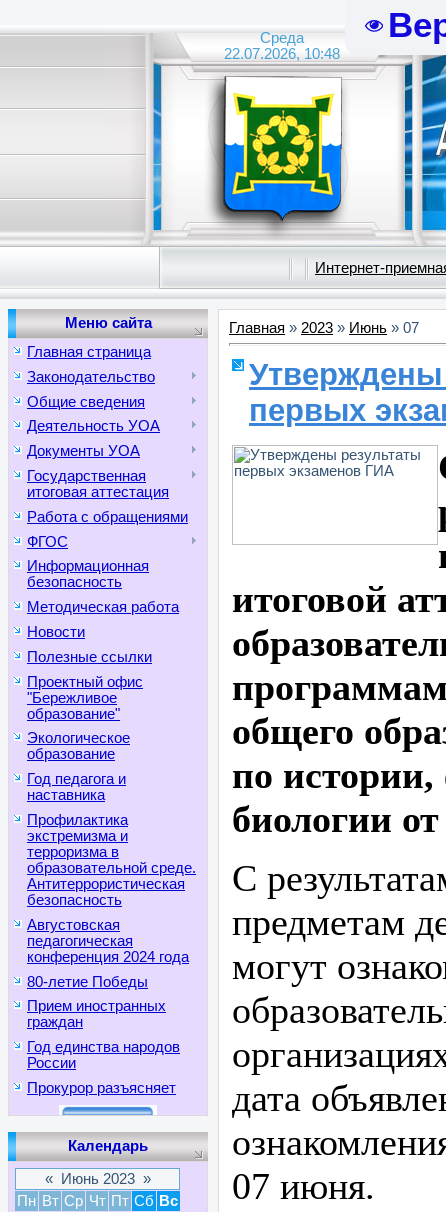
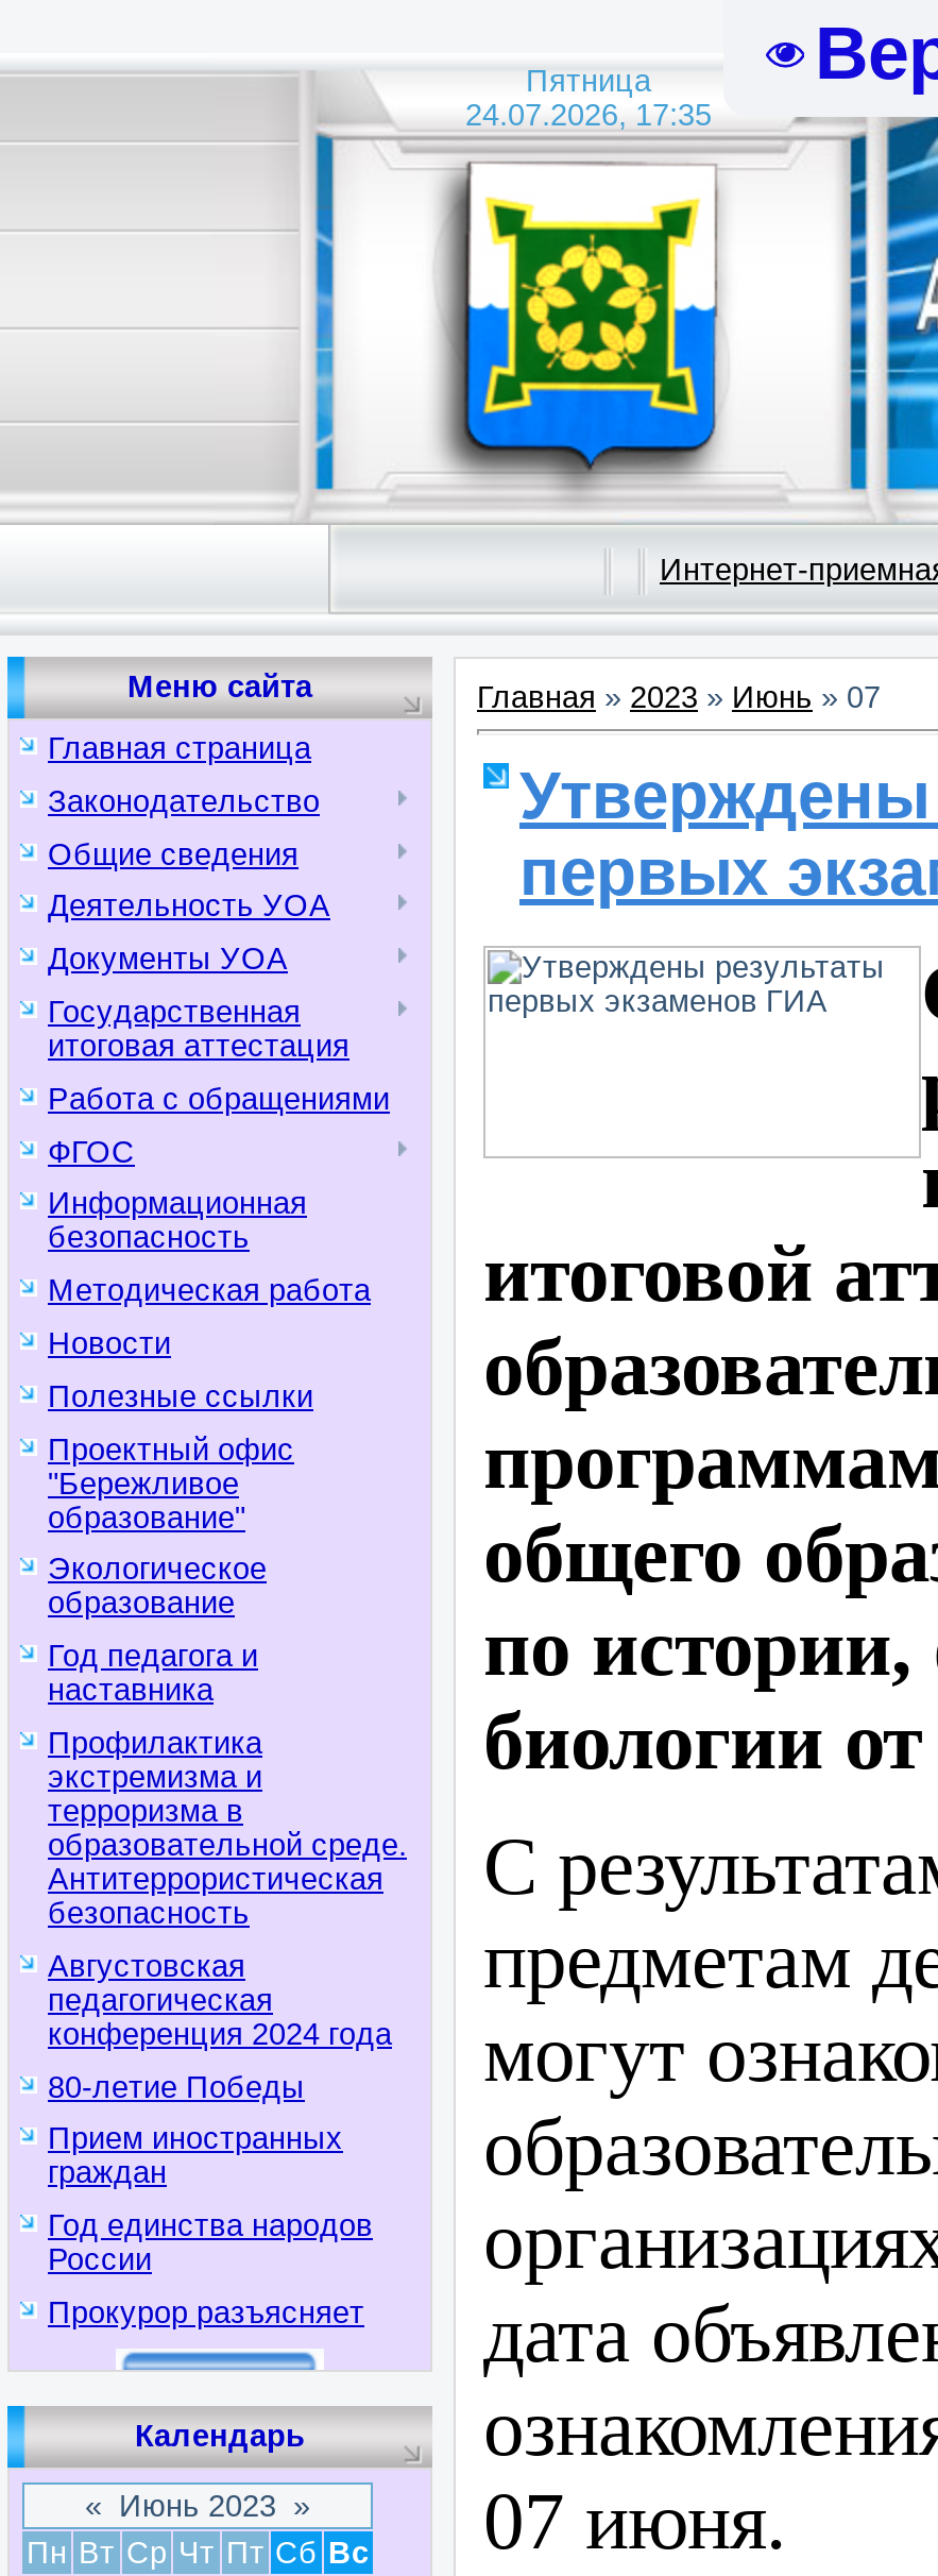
- Среда
- 22.07.2026, 10:48
+ Пятница
+ 24.07.2026, 17:35
